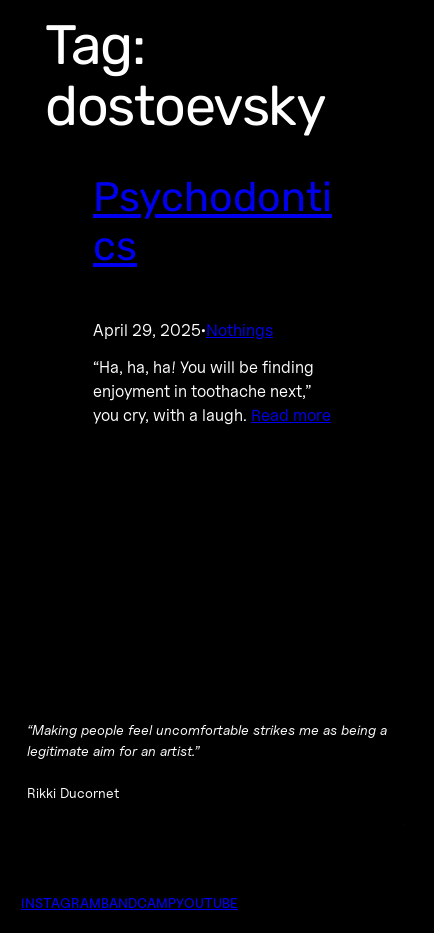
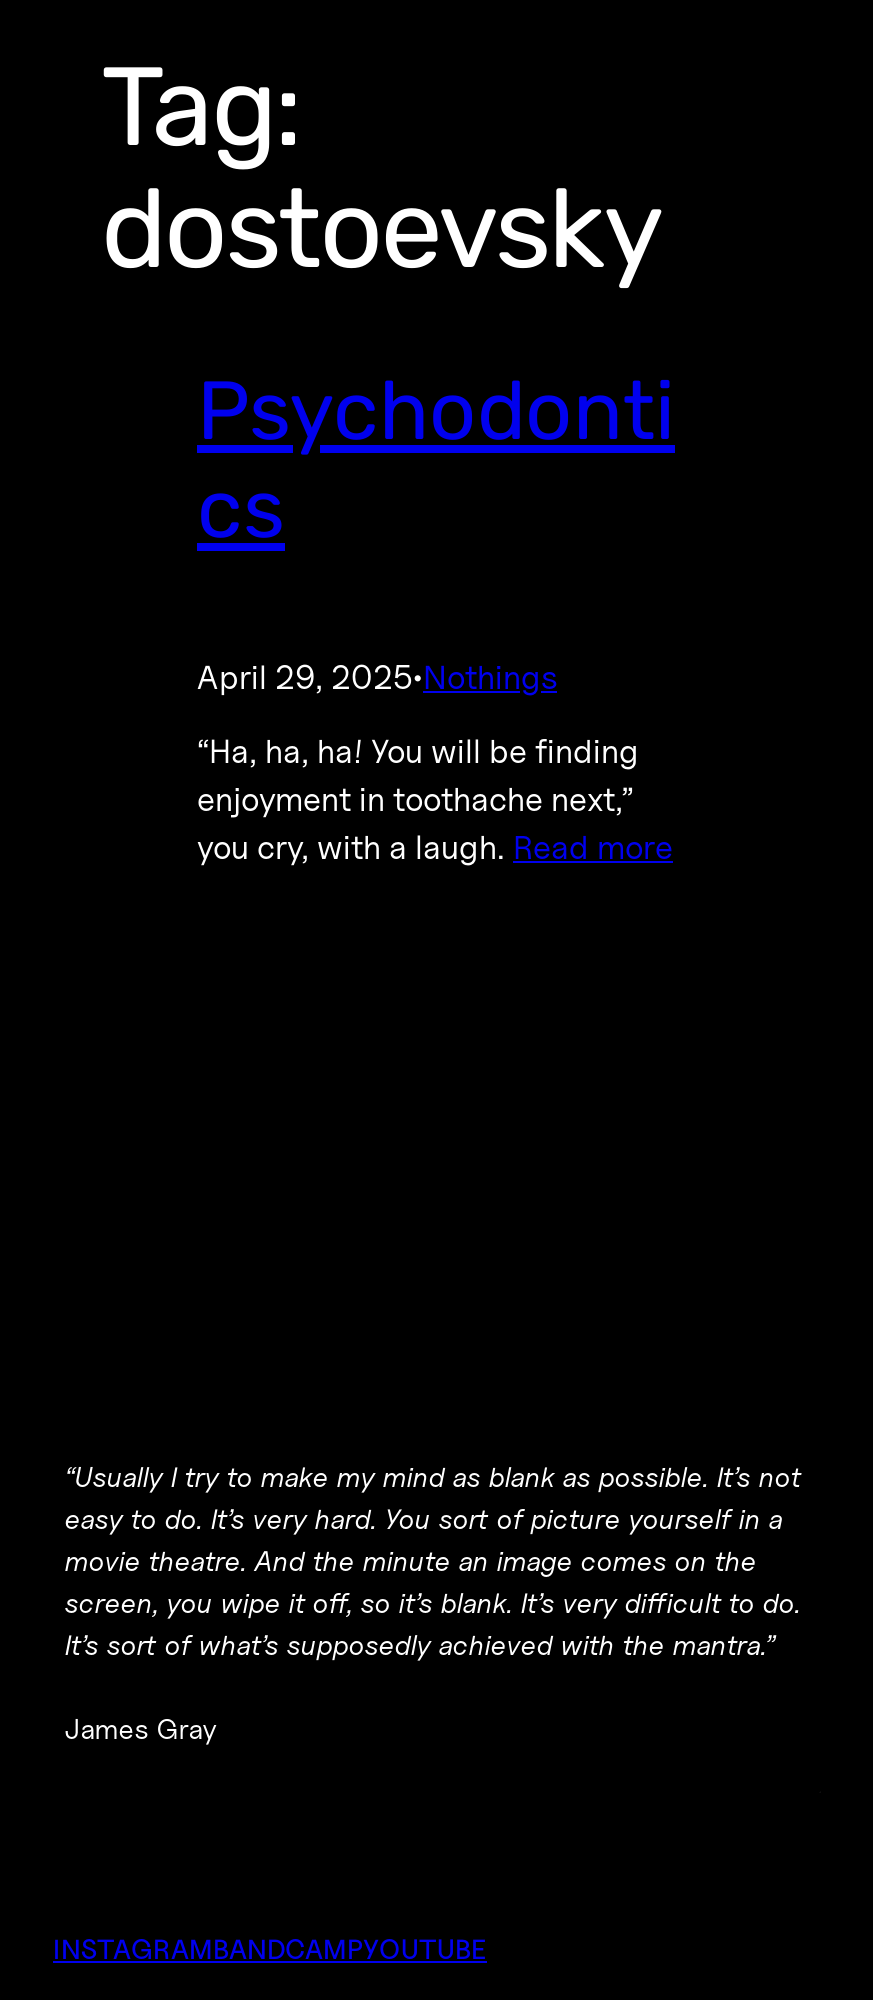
- “Making people feel uncomfortable strikes me as being a
- legitimate aim for an artist.”
+ “Usually I try to make my mind as blank as possible. It’s not
+ easy to do. It’s very hard. You sort of picture yourself in a
+ movie theatre. And the minute an image comes on the
+ screen, you wipe it off, so it’s blank. It’s very difficult to do.
+ It’s sort of what’s supposedly achieved with the mantra.”

- Rikki Ducornet
+ James Gray
